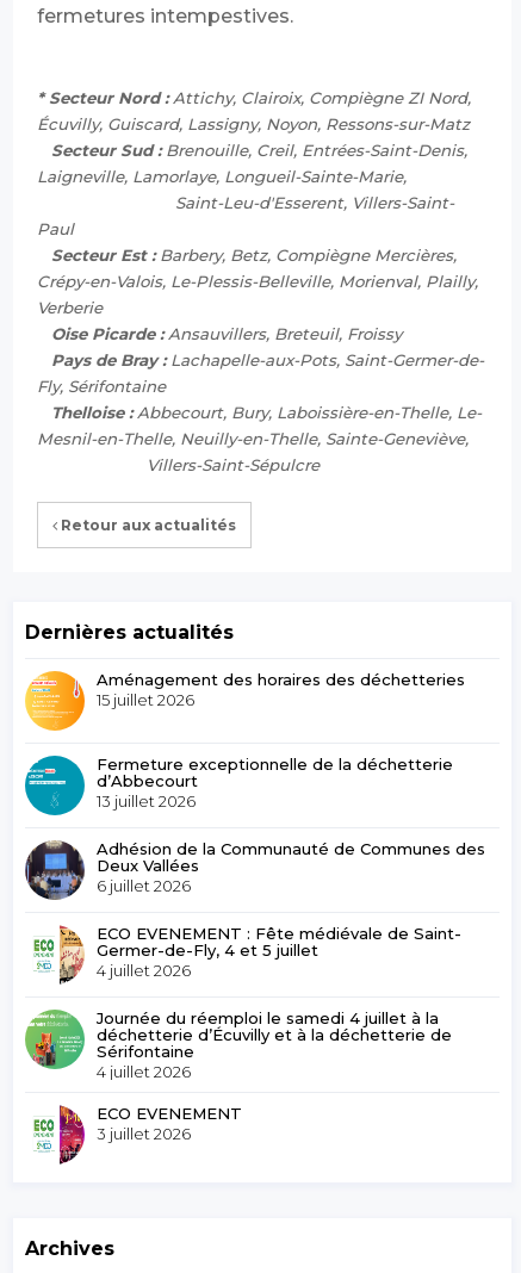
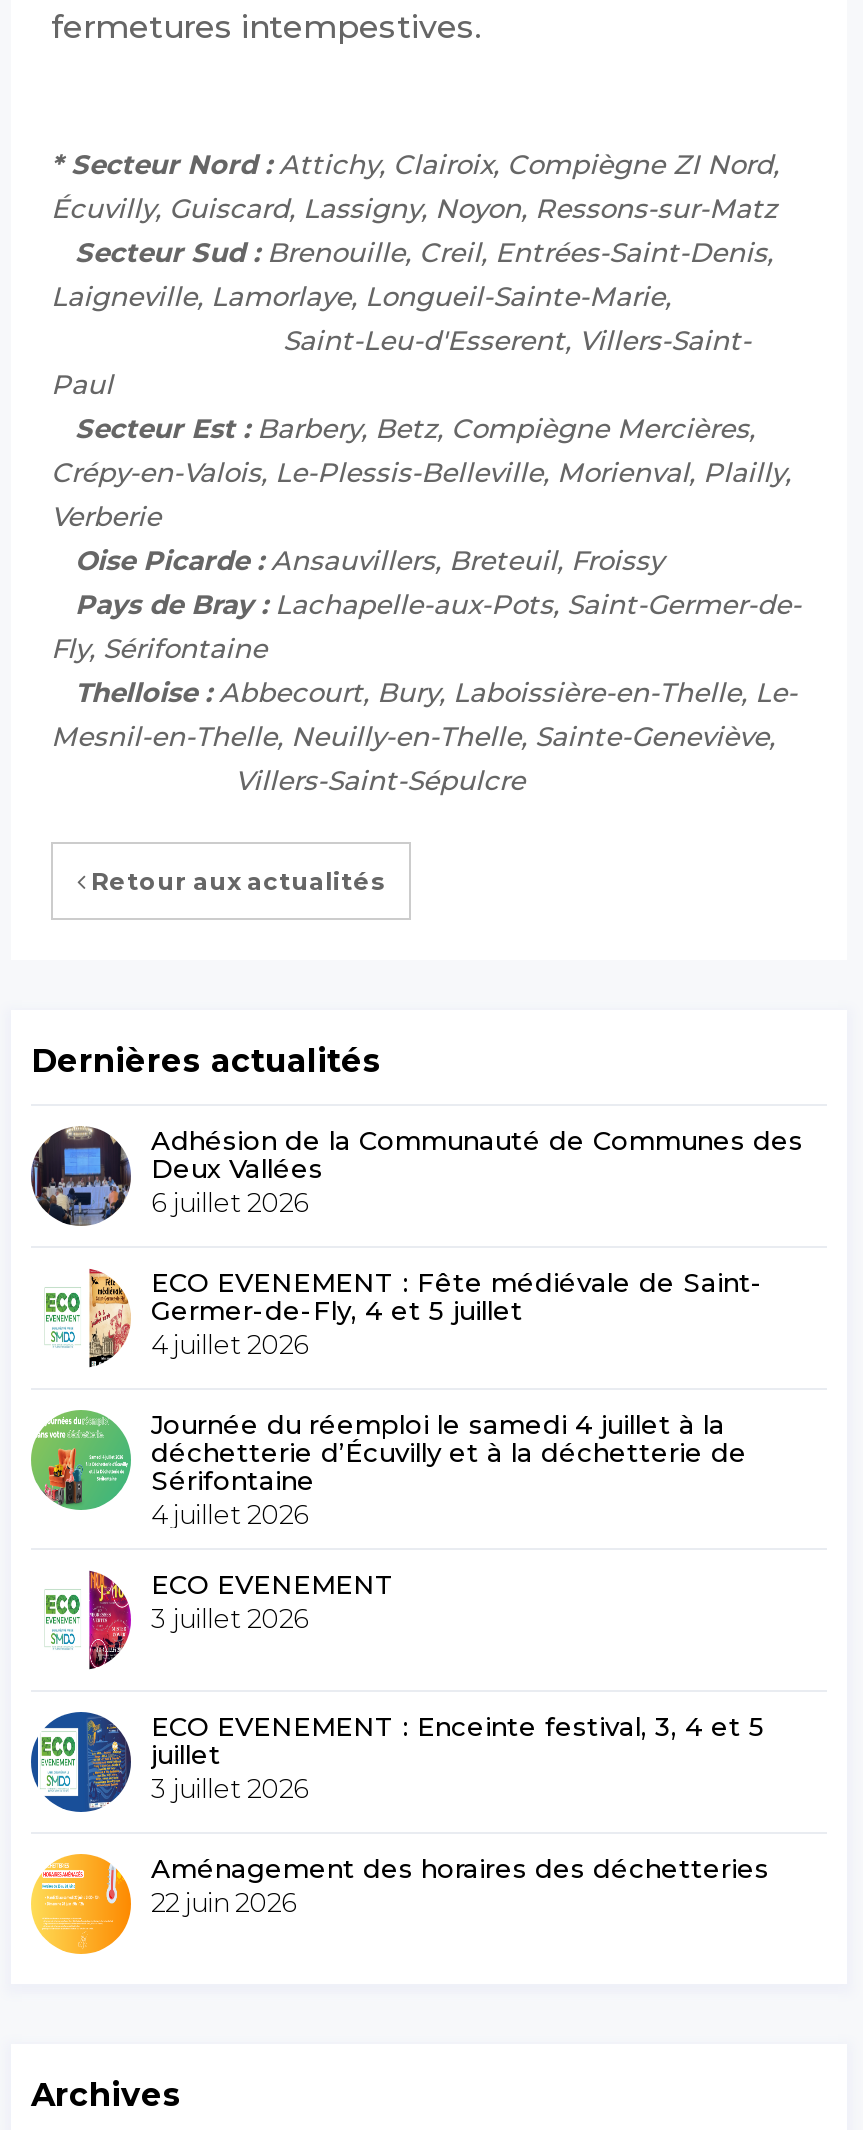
moved down: [image] | Aménagement des horaires des déchetteries

- [image]
- 15 juillet 2026
- Fermeture exceptionnelle de la déchetterie
- d’Abbecourt
- 13 juillet 2026

moved up: [image] | Adhésion de la Communauté de Communes des | Deux Vallées | ... | ECO EVENEMENT | 3 juillet 2026

+ [image]
+ ECO EVENEMENT : Enceinte festival, 3, 4 et 5
+ juillet
+ 3 juillet 2026
+ 22 juin 2026
